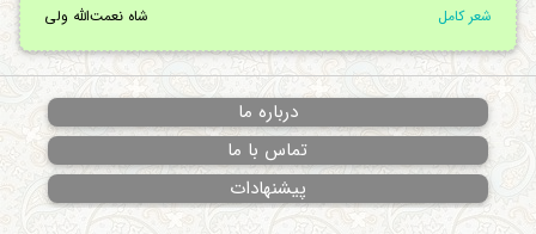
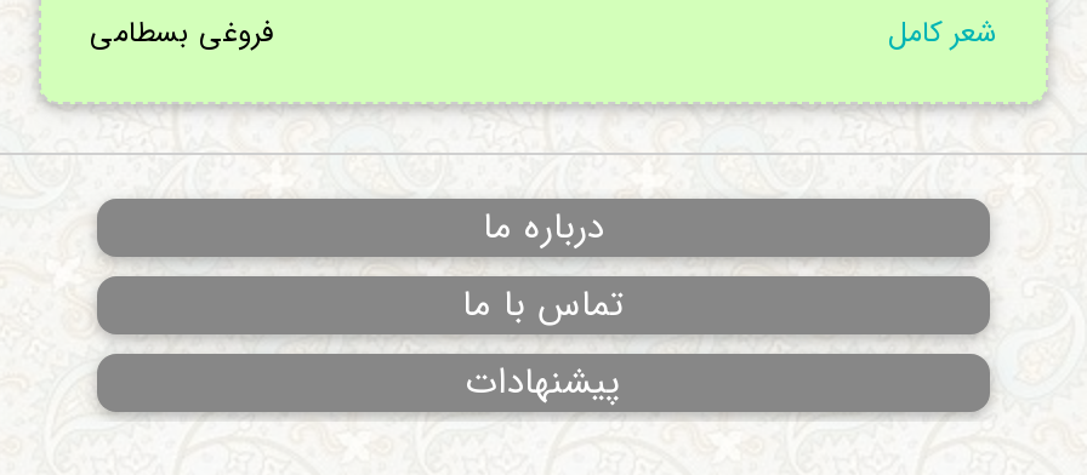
- شاه نعمت‌الله ولی
+ فروغی بسطامی
